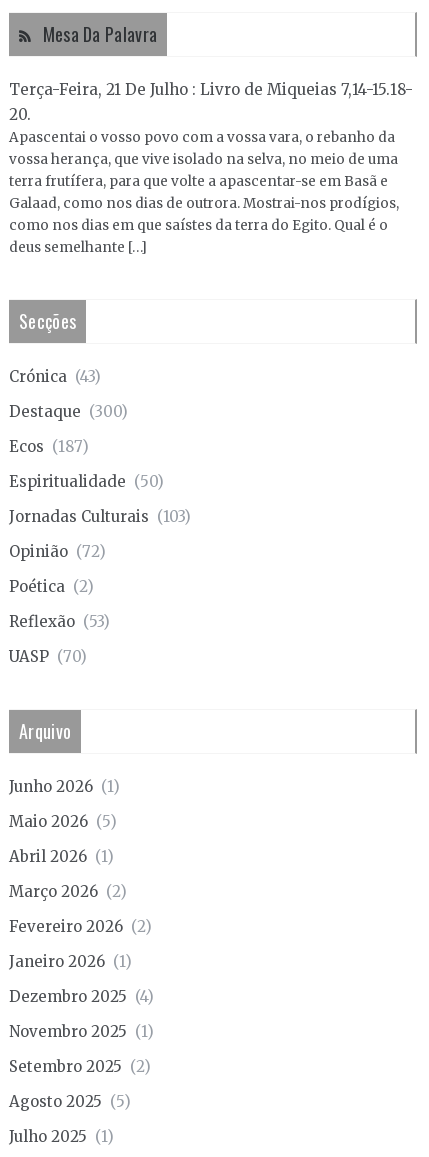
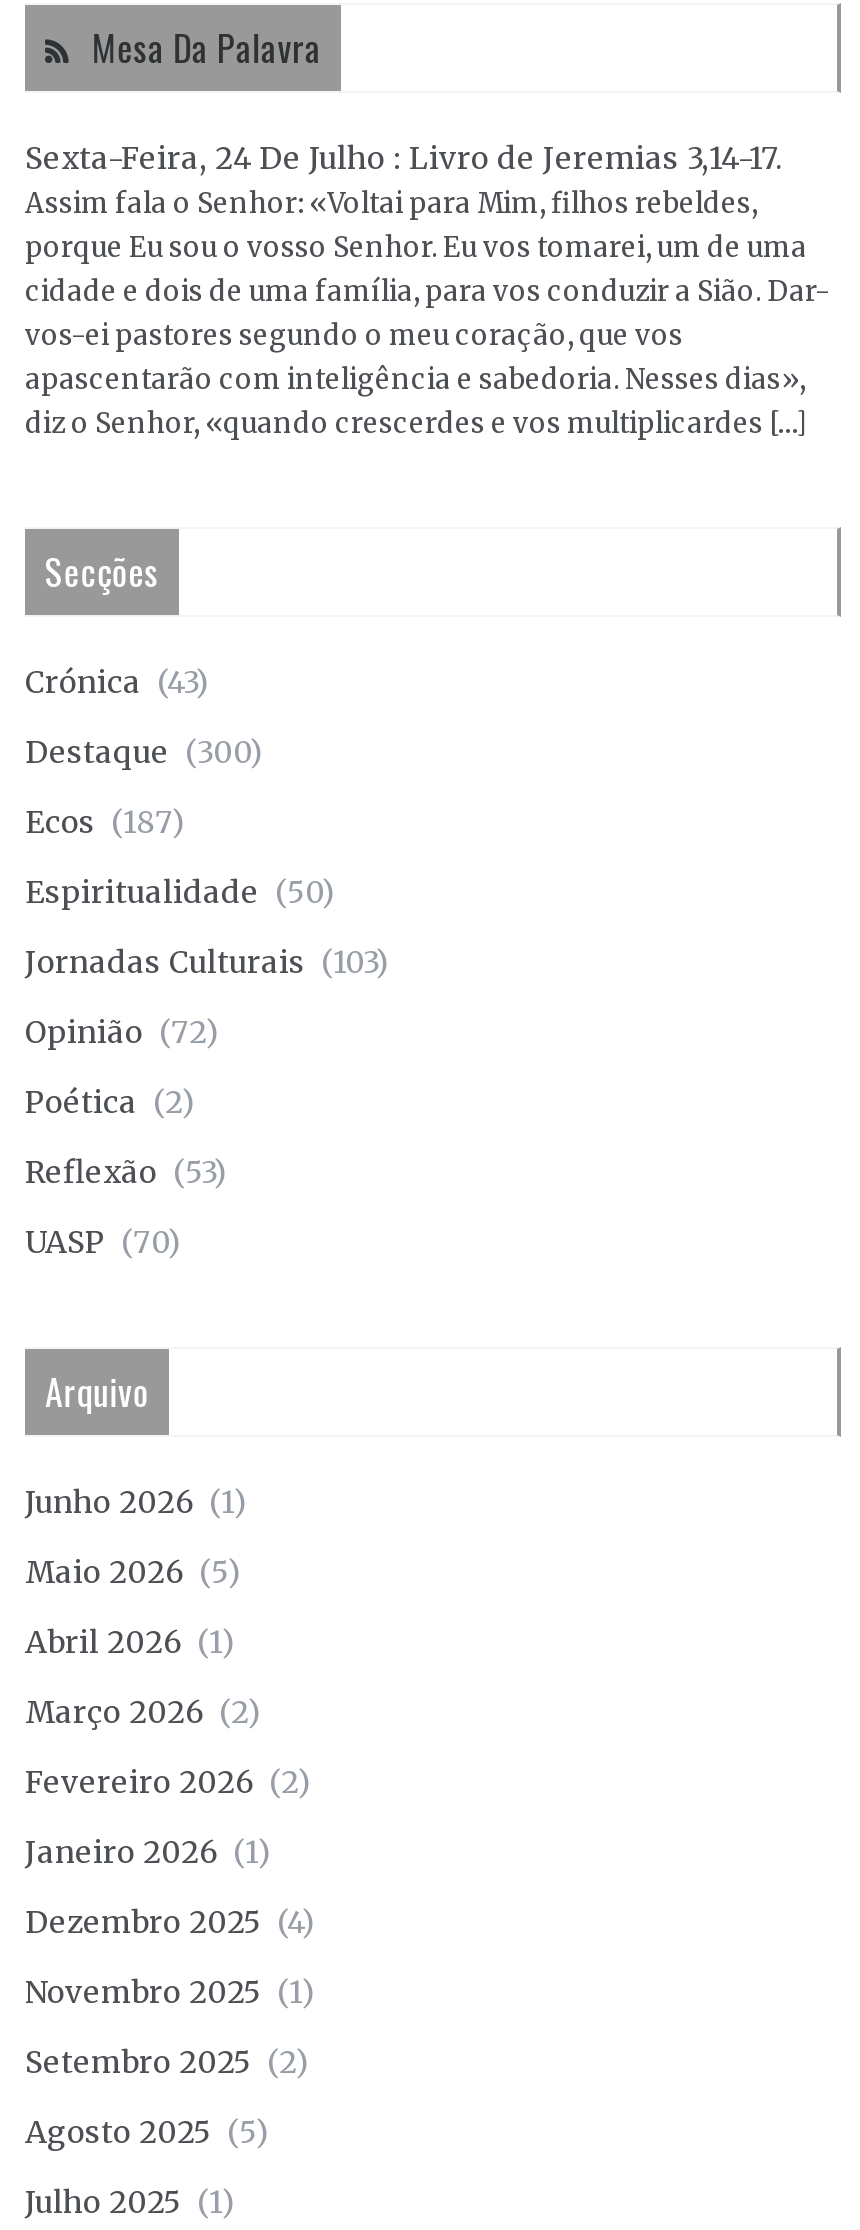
- Terça-Feira, 21 De Julho : Livro de Miqueias 7,14-15.18-
- 20.
- Apascentai o vosso povo com a vossa vara, o rebanho da
- vossa herança, que vive isolado na selva, no meio de uma
- terra frutífera, para que volte a apascentar-se em Basã e
- Galaad, como nos dias de outrora. Mostrai-nos prodígios,
- como nos dias em que saístes da terra do Egito. Qual é o
- deus semelhante […]
+ Sexta-Feira, 24 De Julho : Livro de Jeremias 3,14-17.
+ Assim fala o Senhor: «Voltai para Mim, filhos rebeldes,
+ porque Eu sou o vosso Senhor. Eu vos tomarei, um de uma
+ cidade e dois de uma família, para vos conduzir a Sião. Dar-
+ vos-ei pastores segundo o meu coração, que vos
+ apascentarão com inteligência e sabedoria. Nesses dias»,
+ diz o Senhor, «quando crescerdes e vos multiplicardes […]
